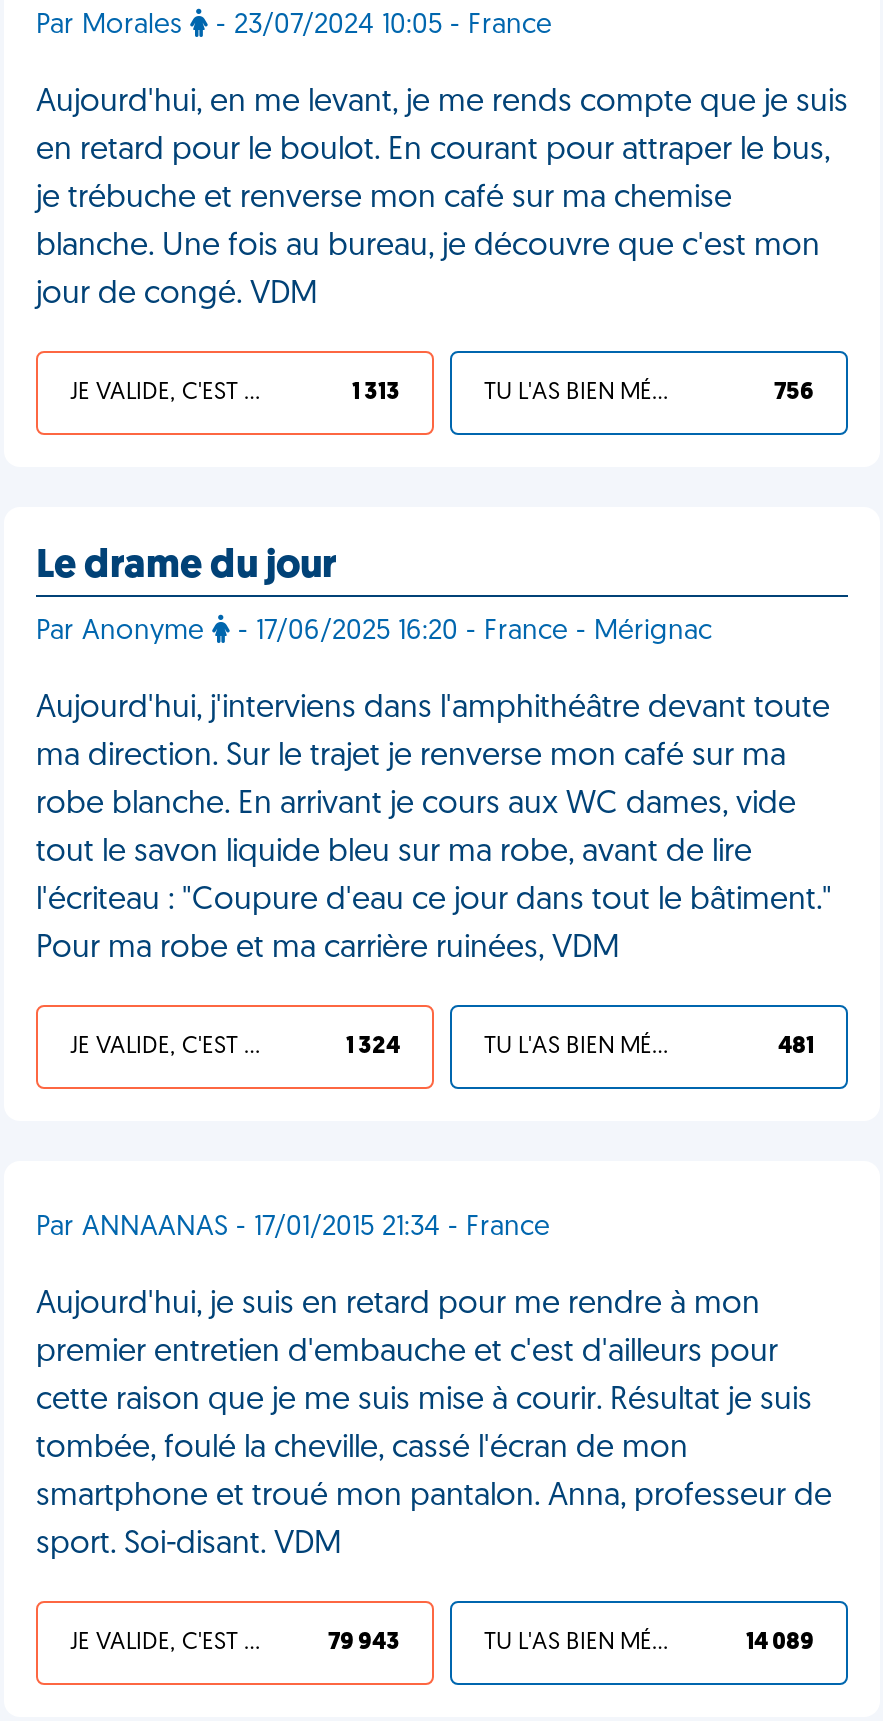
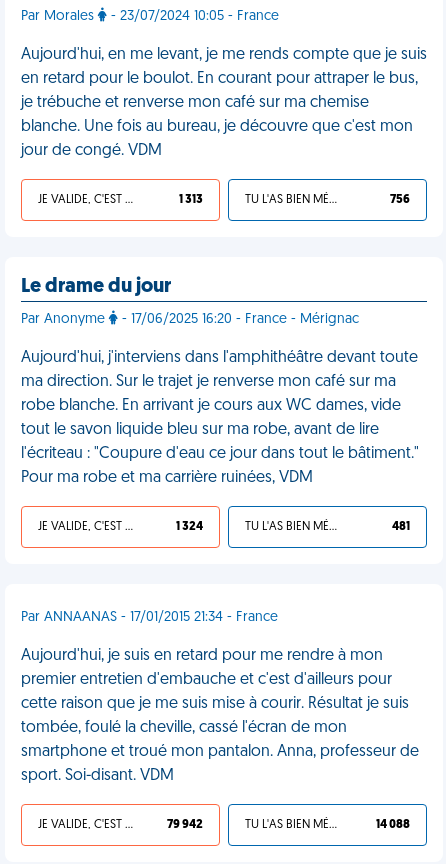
- 79 943
+ 79 942

- 14 089
+ 14 088
